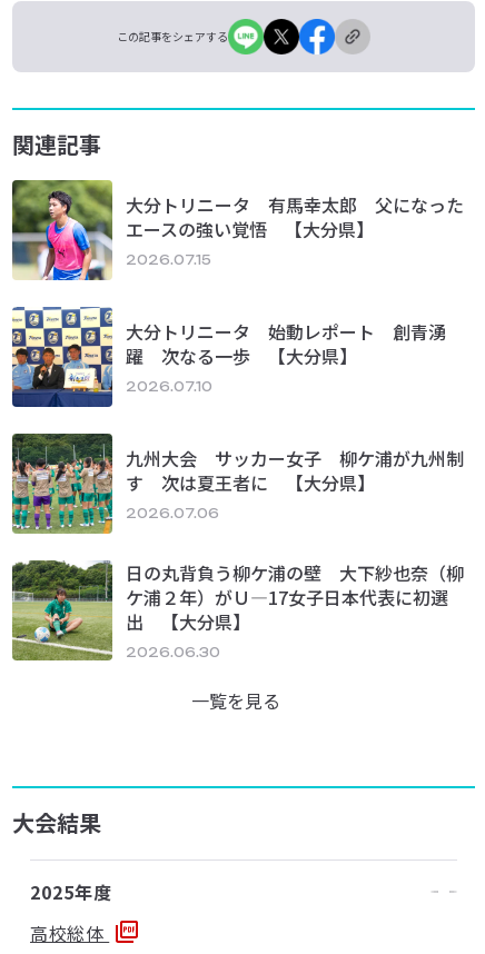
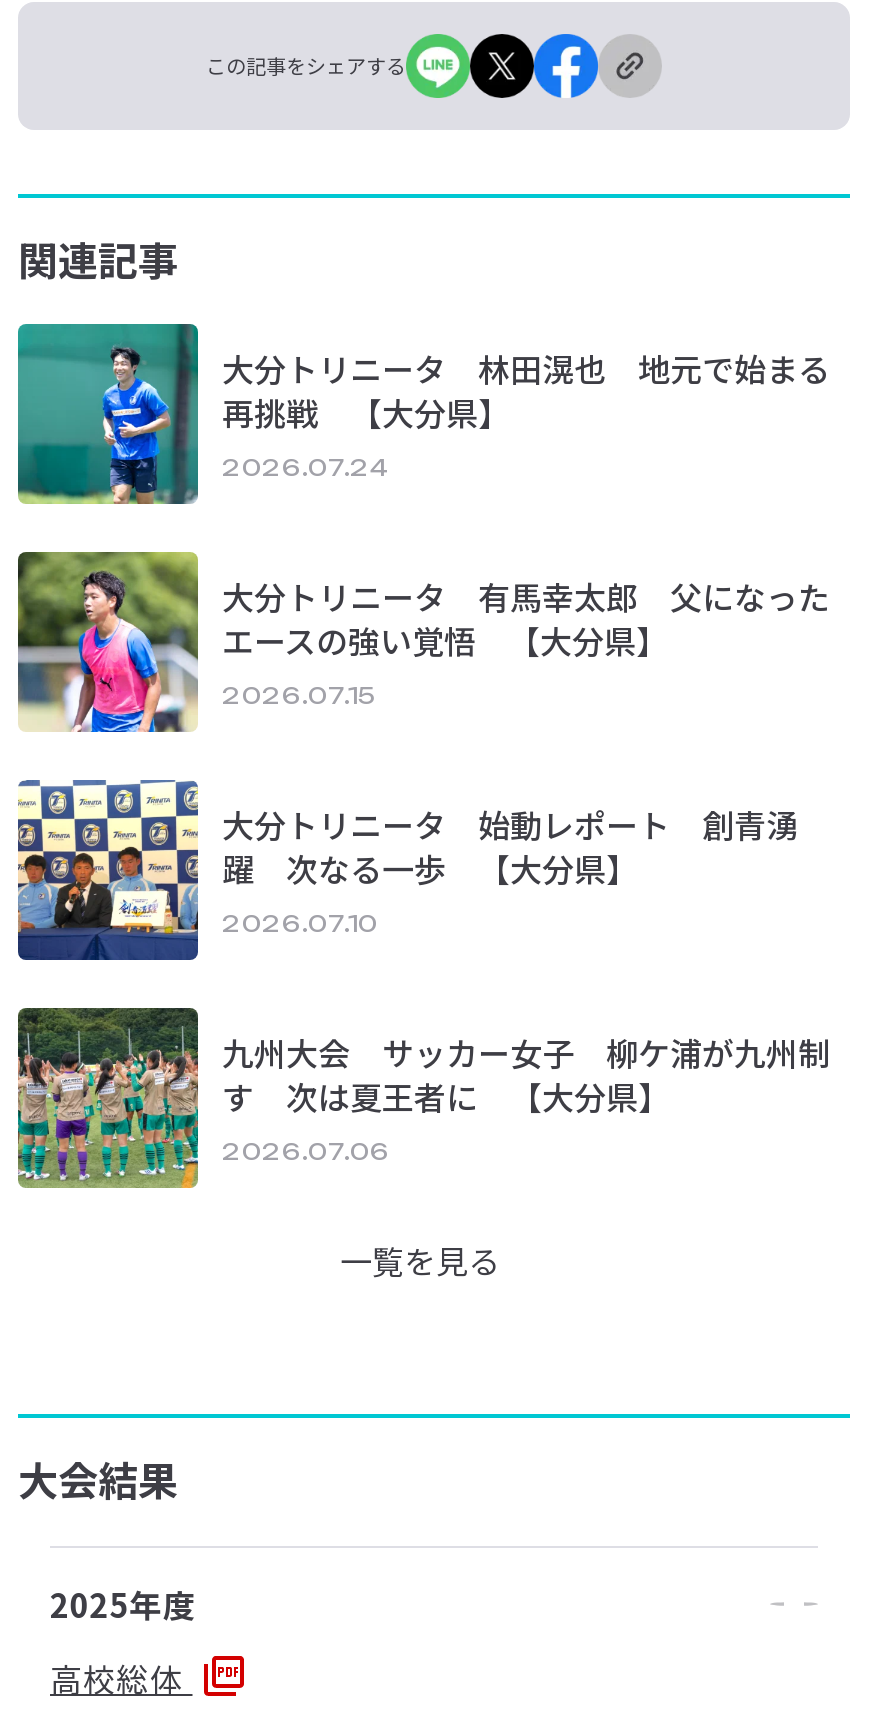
+ [image]
+ 大分トリニータ 林田滉也 地元で始まる
+ 再挑戦 【大分県】
+ 2026.07.24

moved down: [image] | 大分トリニータ 有馬幸太郎 父になった | エースの強い覚悟 【大分県】 | ... | す 次は夏王者に 【大分県】 | 2026.07.06

- [image]
- 日の丸背負う柳ケ浦の壁 大下紗也奈（柳
- ケ浦２年）がＵ―17女子日本代表に初選
- 出 【大分県】
- 2026.06.30
